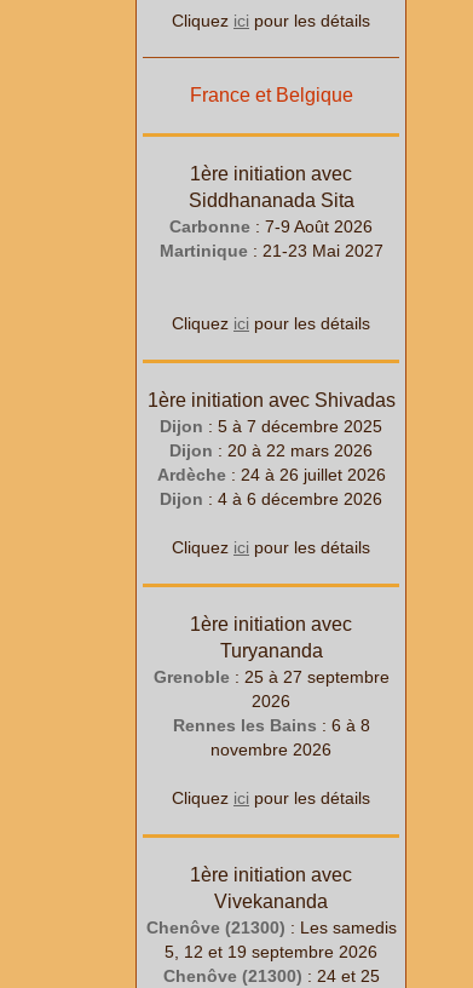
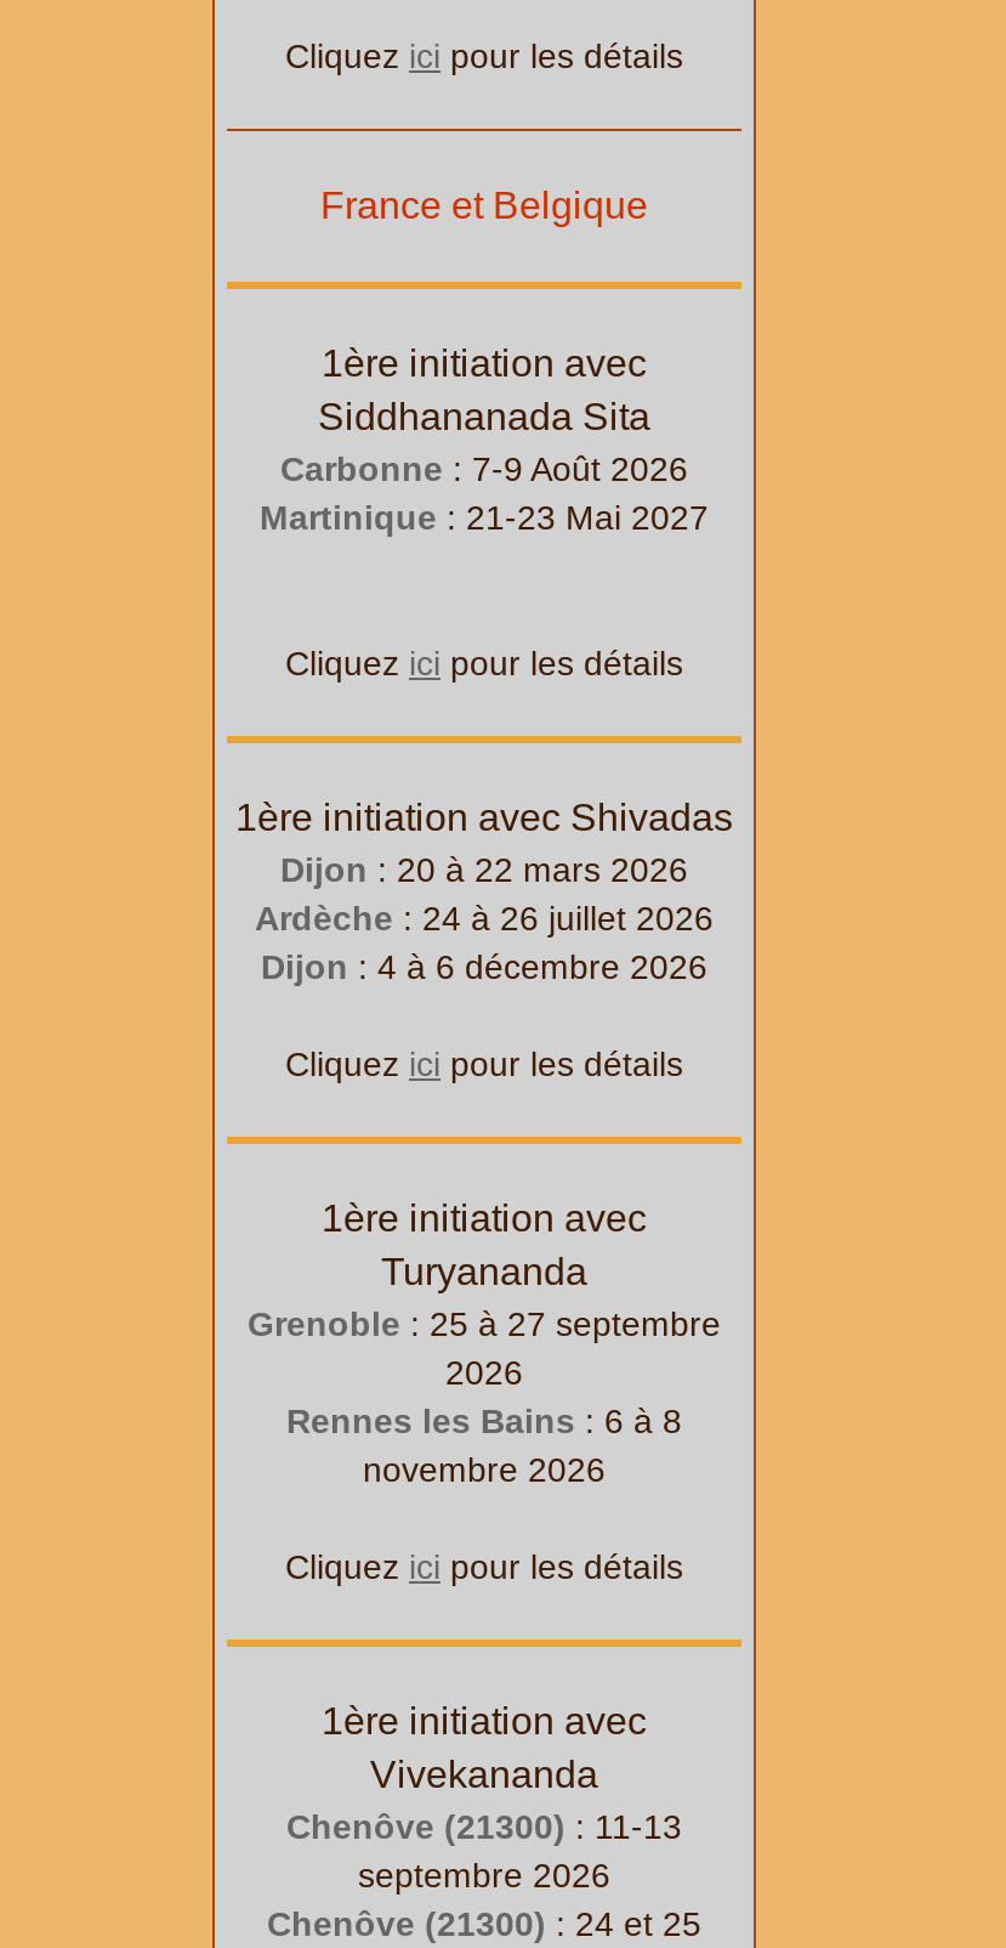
- Dijon: 5 à 7 décembre 2025

- Chenôve (21300): Les samedis
- 5, 12 et 19 septembre 2026
+ Chenôve (21300): 11-13
+ septembre 2026
